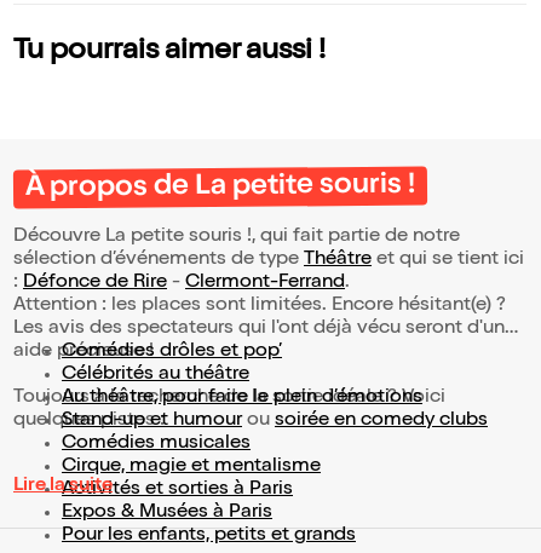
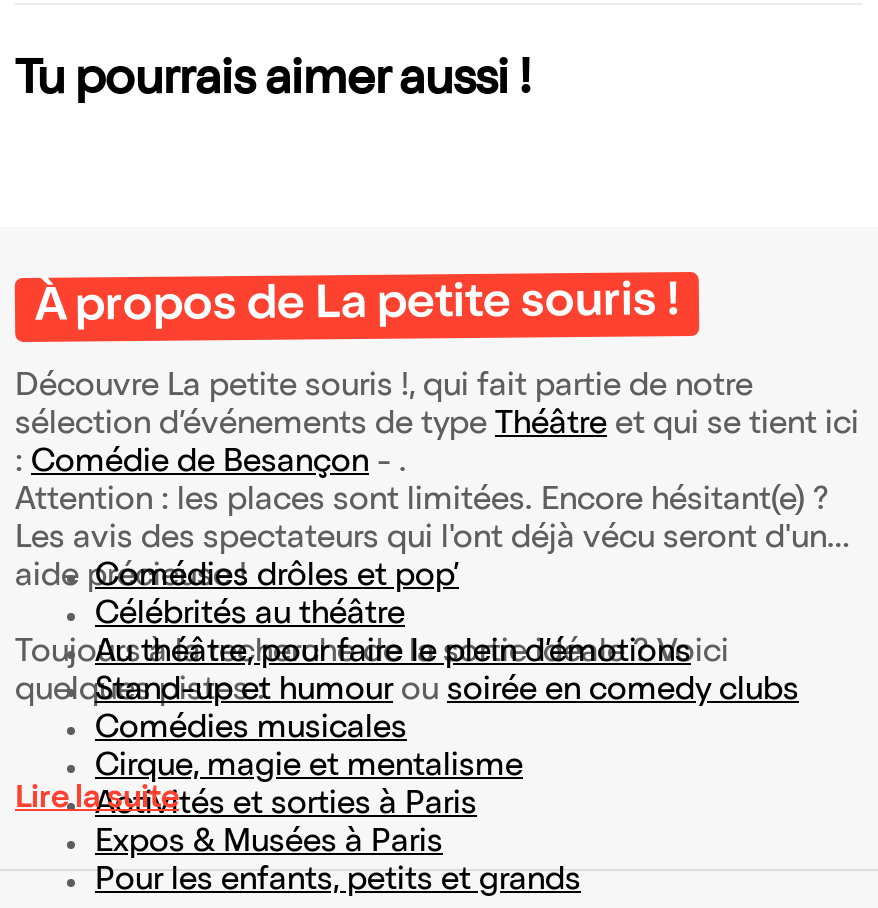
- : Défonce de Rire - Clermont-Ferrand.
+ : Comédie de Besançon - .
